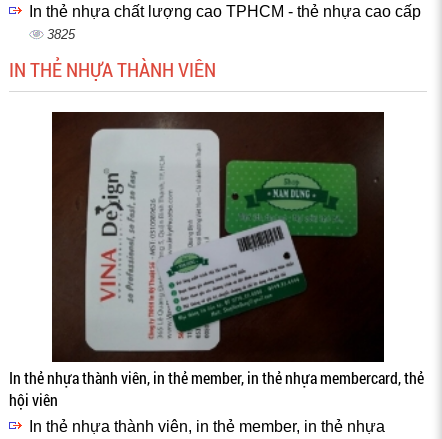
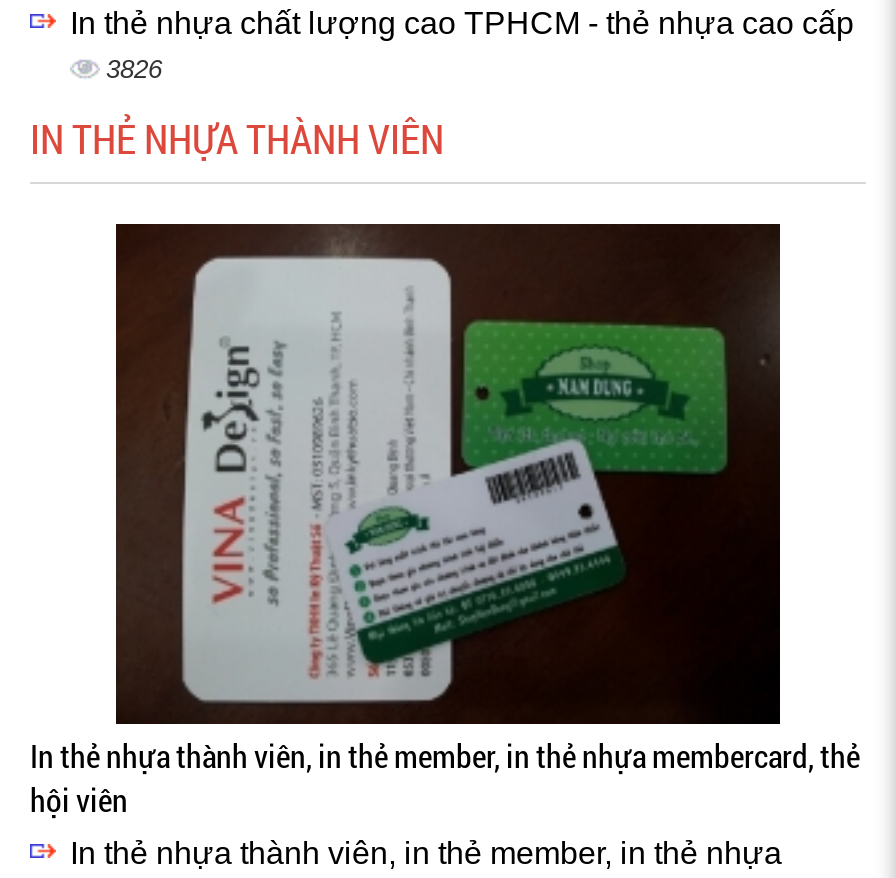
- 3825
+ 3826
